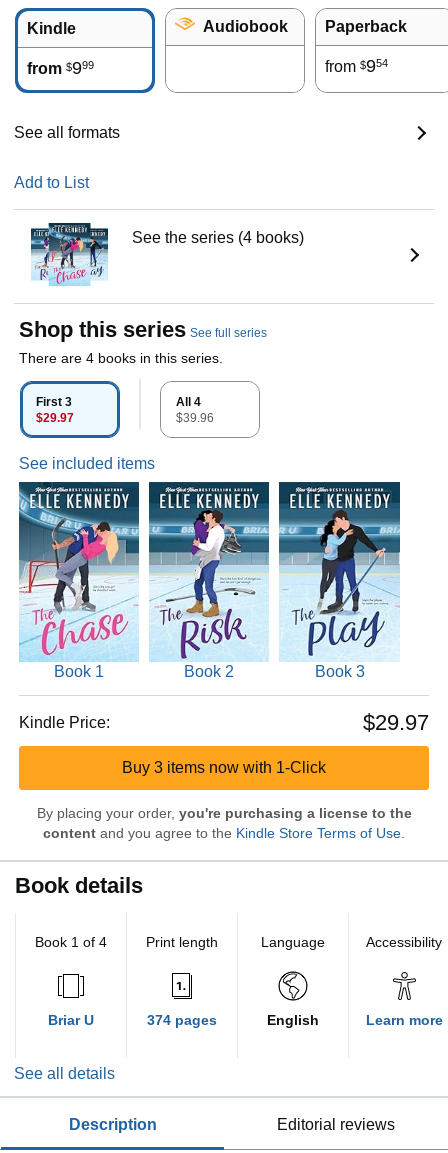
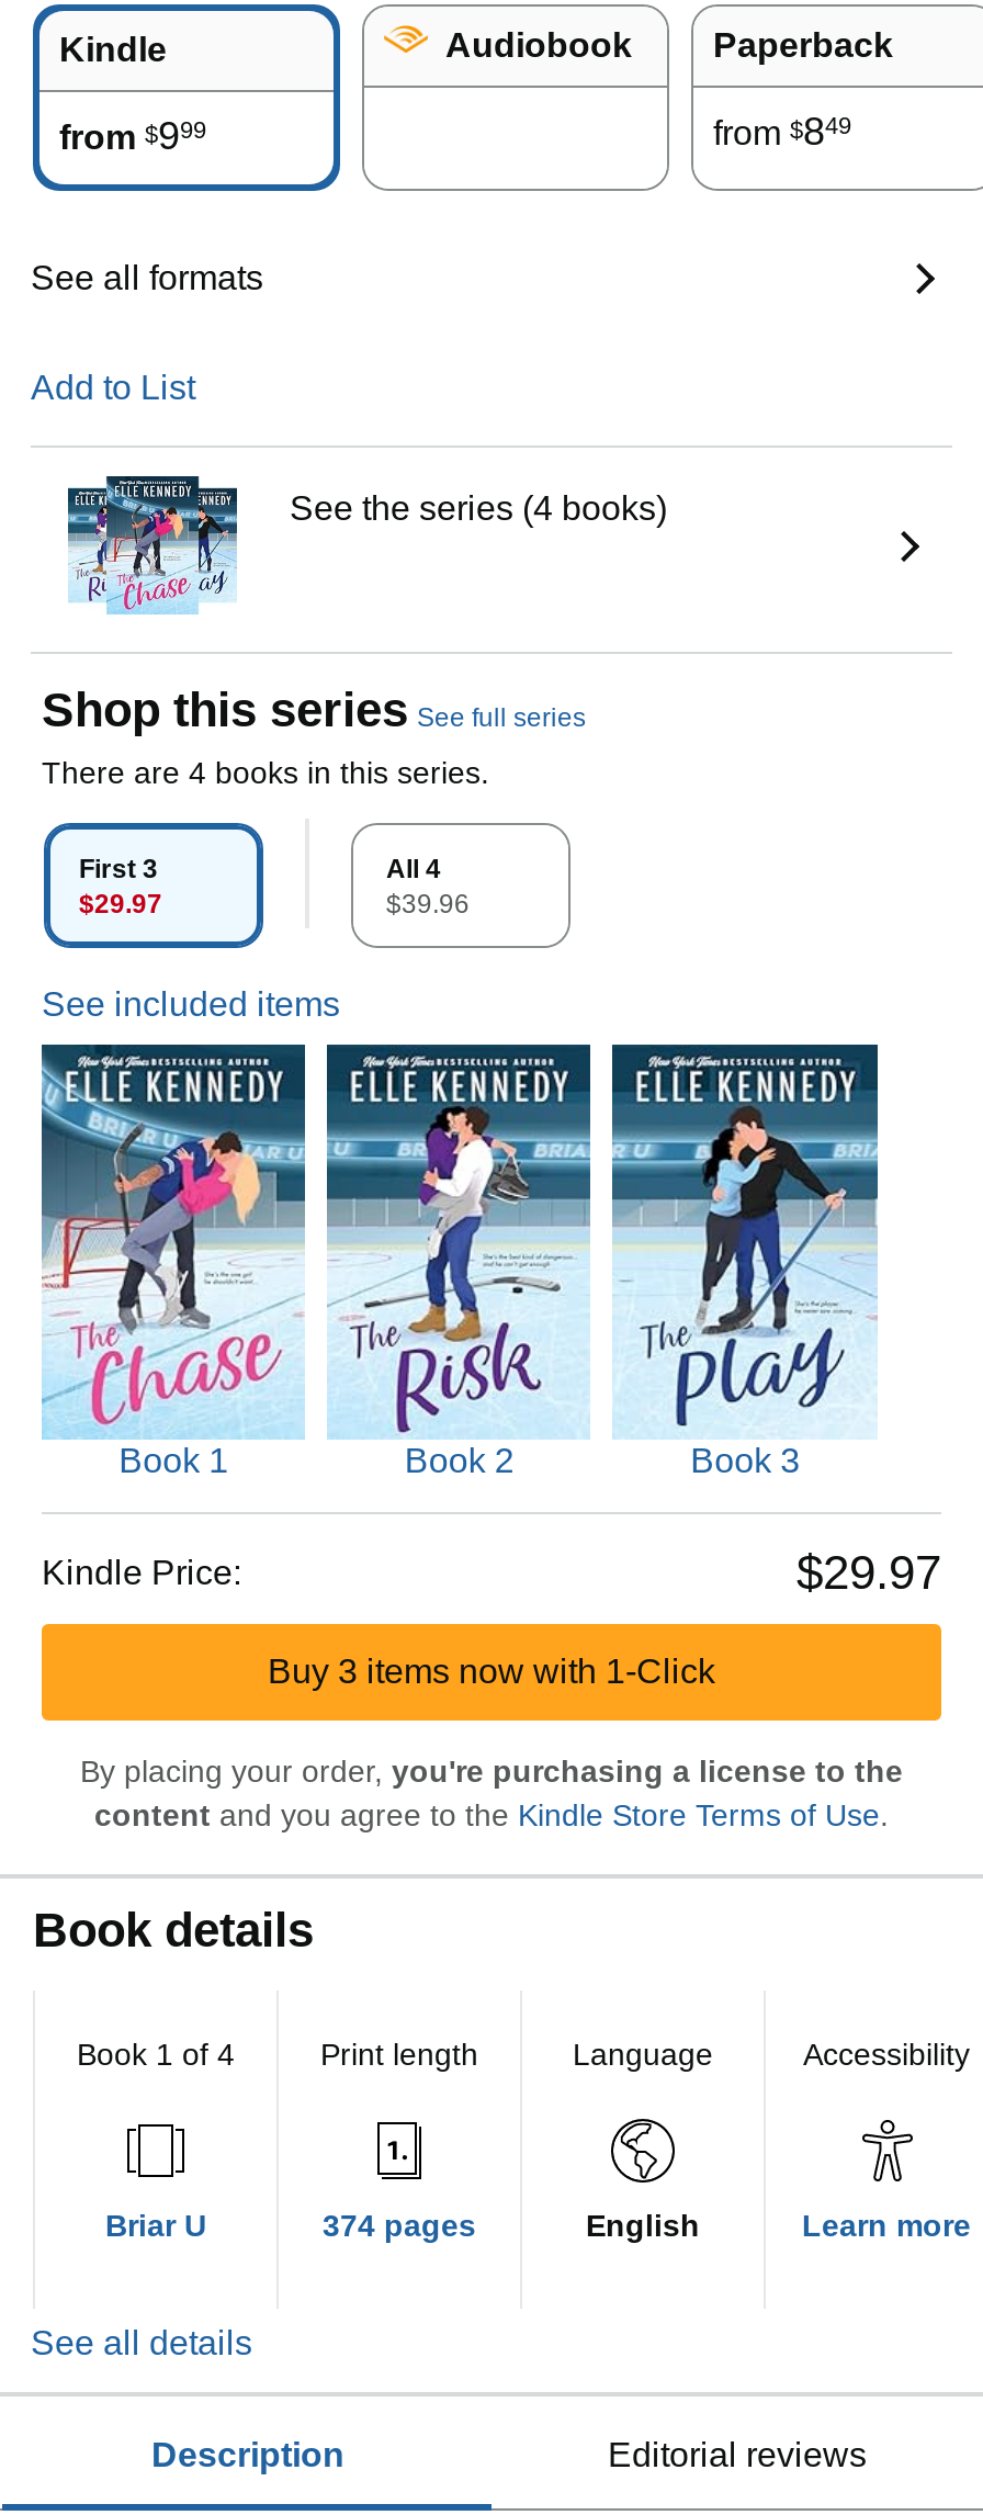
- from $954
+ from $849
